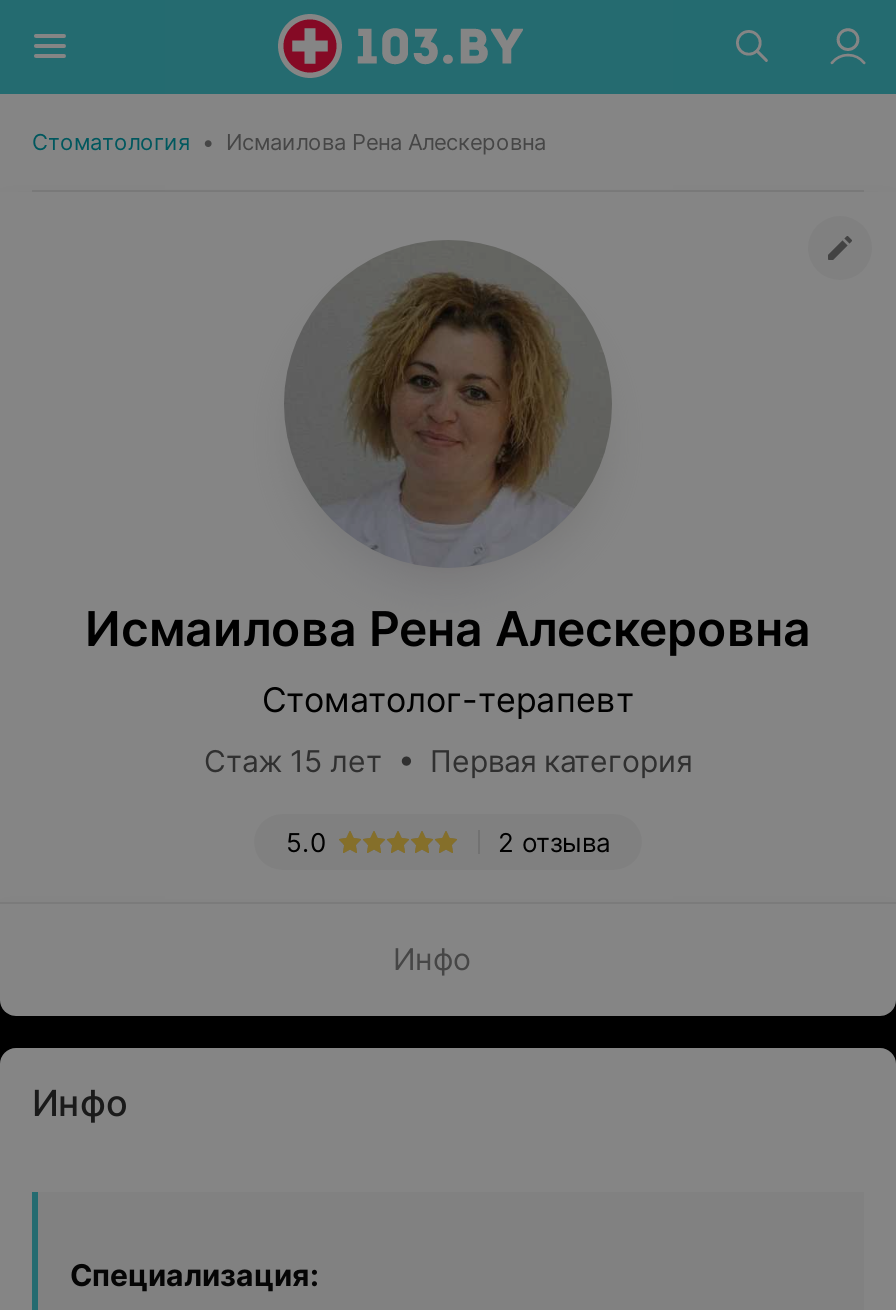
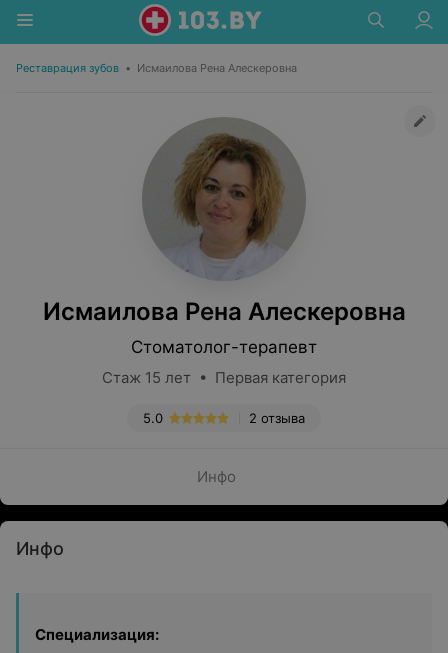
- Стоматология • Исмаилова Рена Алескеровна
+ Реставрация зубов • Исмаилова Рена Алескеровна
